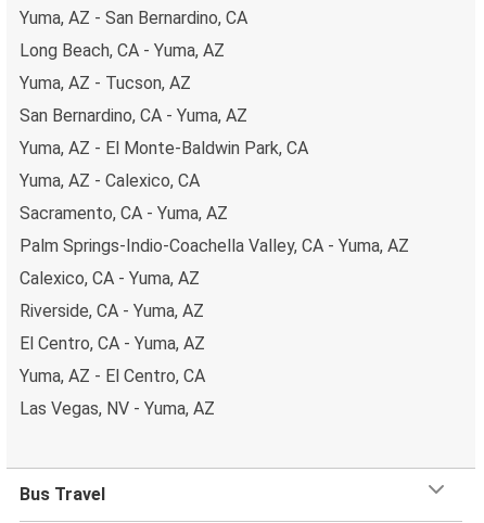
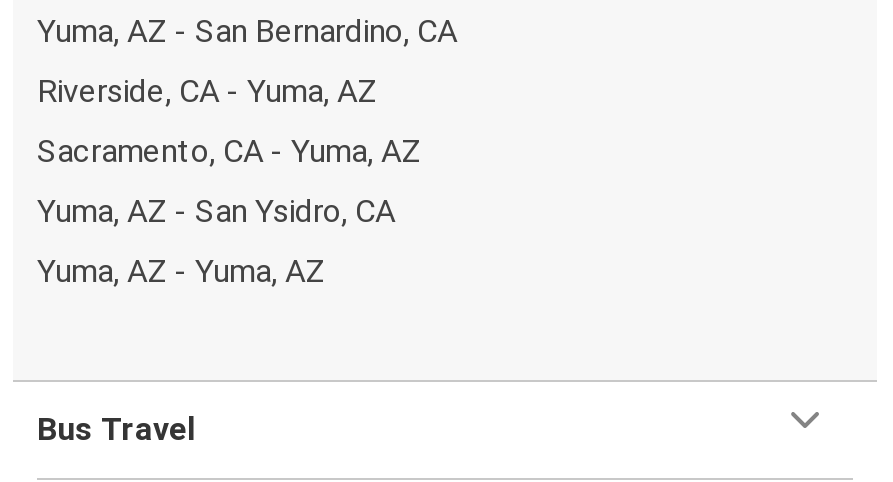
- Long Beach, CA - Yuma, AZ
- Yuma, AZ - Tucson, AZ
- San Bernardino, CA - Yuma, AZ
- Yuma, AZ - El Monte-Baldwin Park, CA
- Yuma, AZ - Calexico, CA

- Palm Springs-Indio-Coachella Valley, CA - Yuma, AZ
- Calexico, CA - Yuma, AZ
- El Centro, CA - Yuma, AZ
- Yuma, AZ - El Centro, CA
- Las Vegas, NV - Yuma, AZ
+ Yuma, AZ - San Ysidro, CA
+ Yuma, AZ - Yuma, AZ

moved up: Riverside, CA - Yuma, AZ
